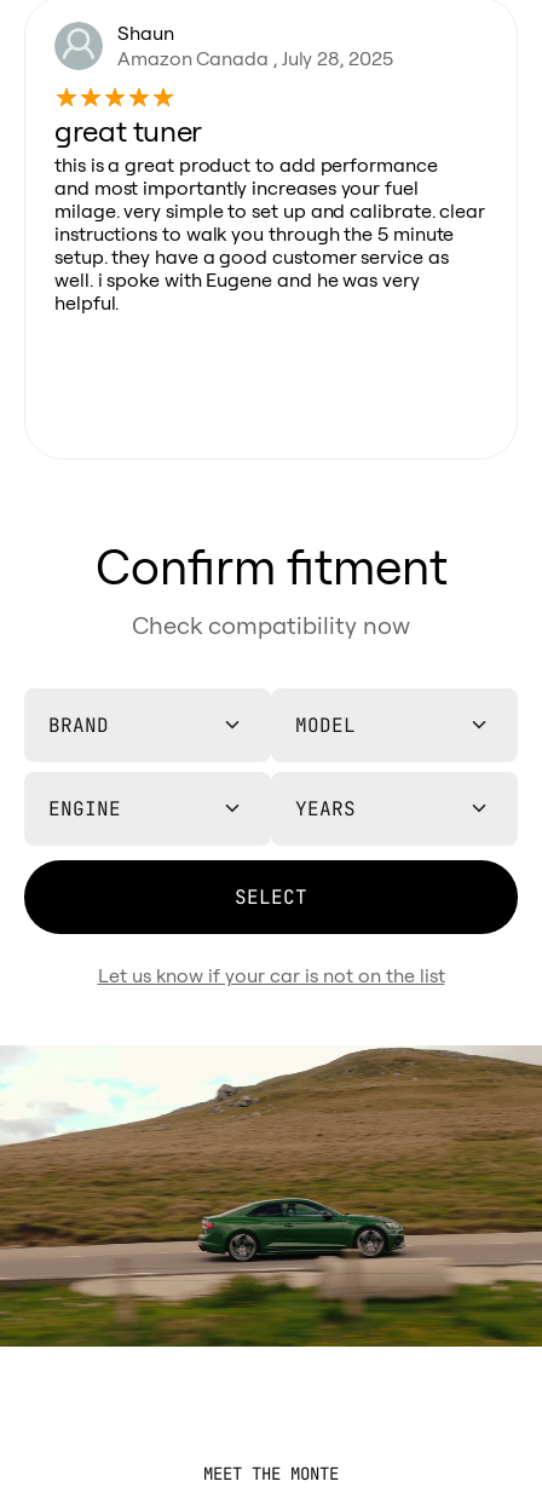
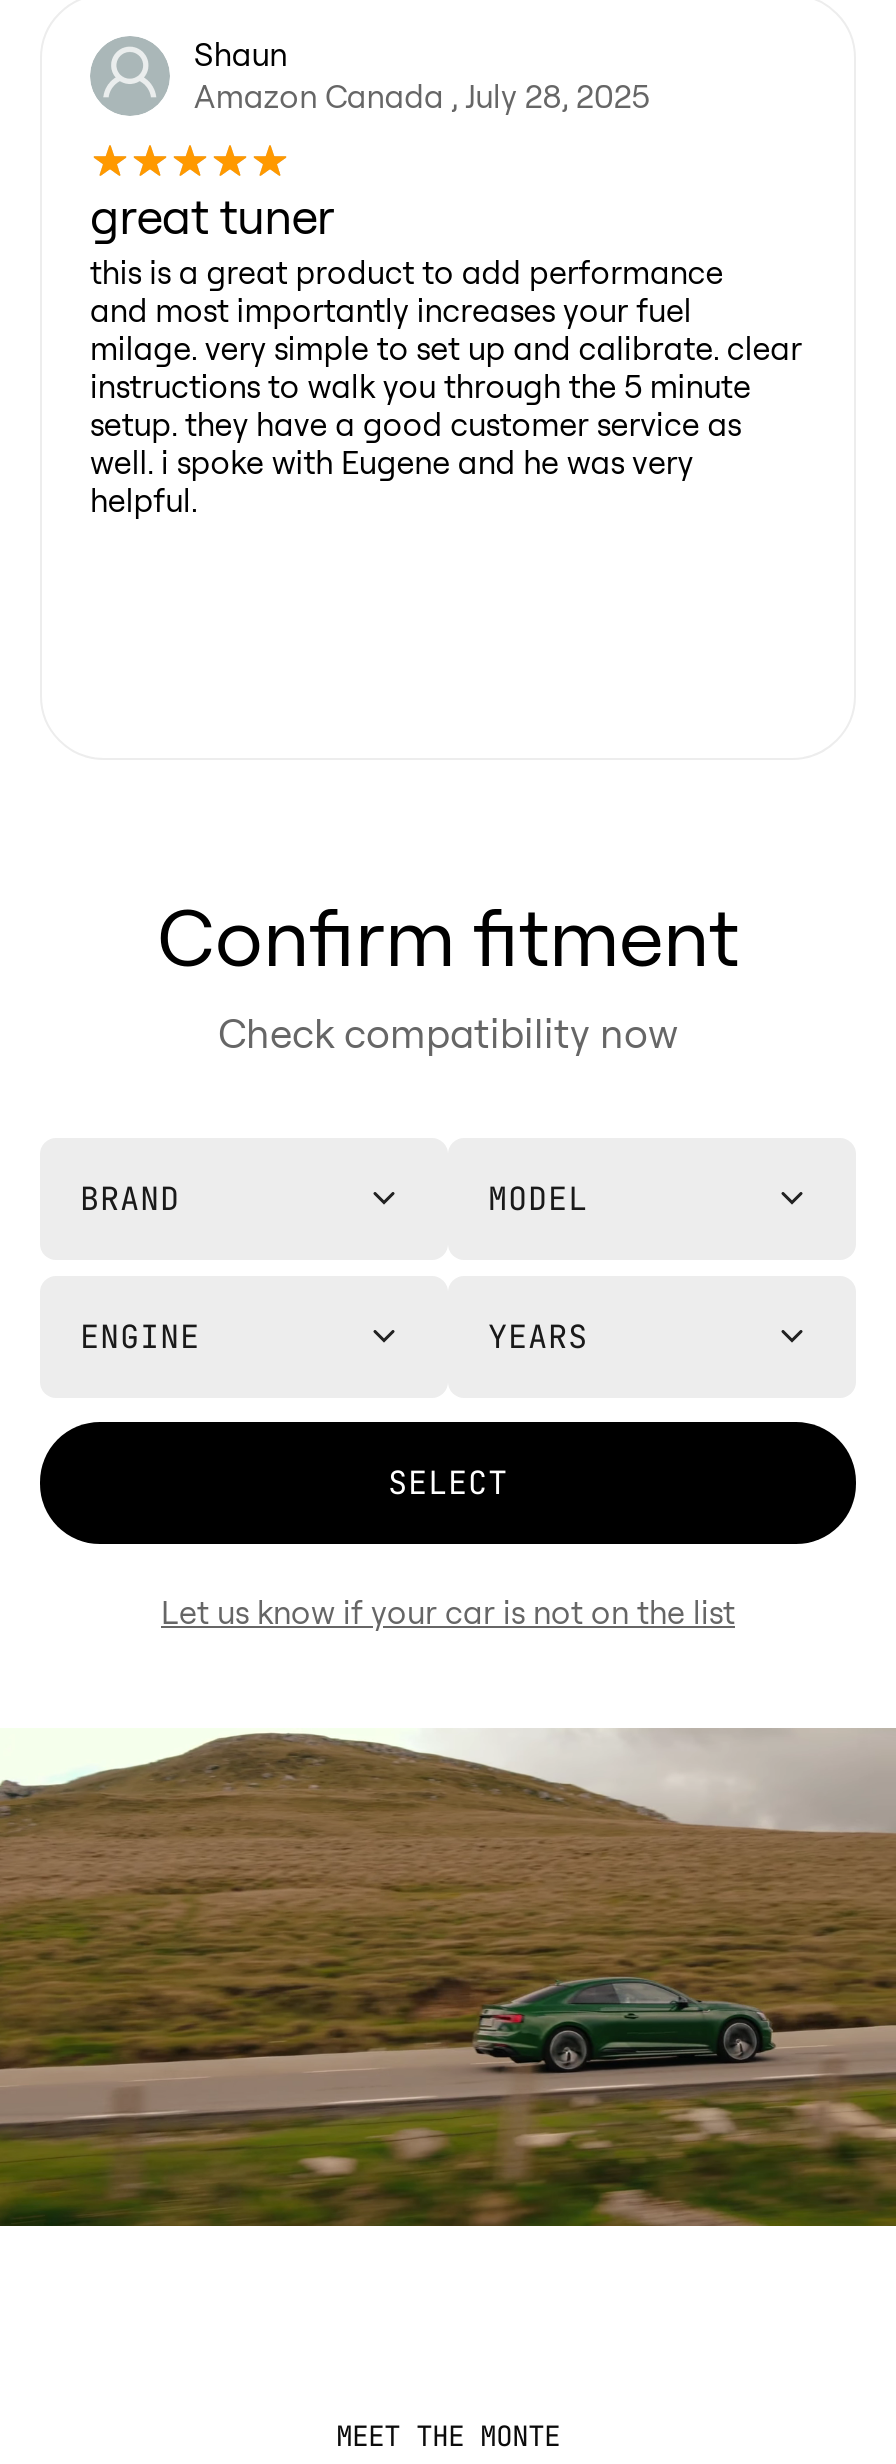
- [image]
+ [image]
